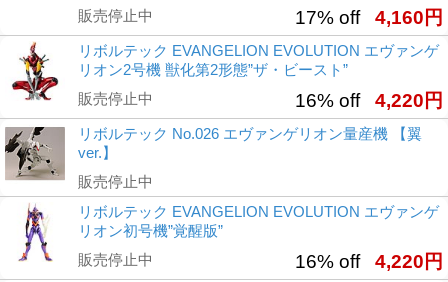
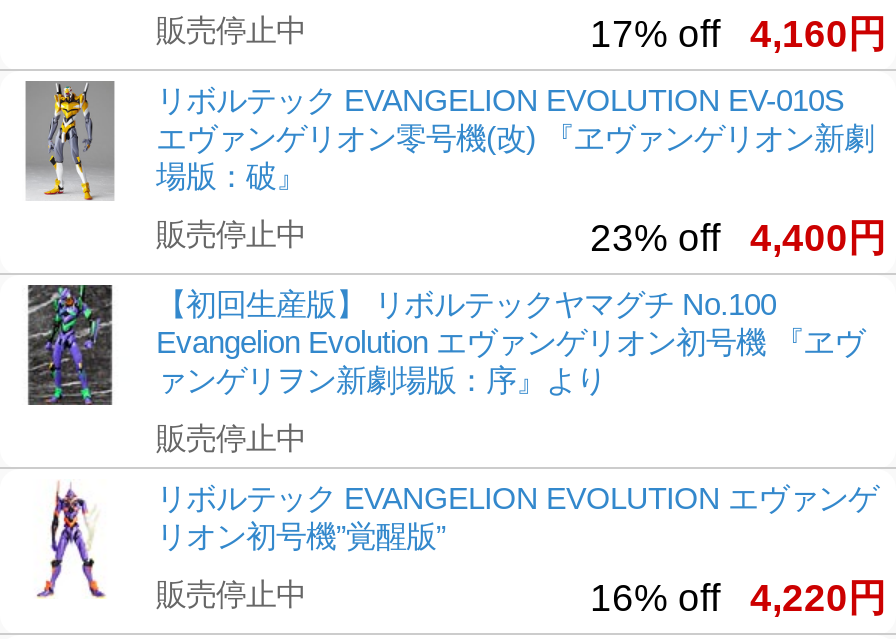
- [image]
- リボルテック EVANGELION EVOLUTION エヴァンゲ
- リオン2号機 獣化第2形態”ザ・ビースト”
+ [image]
+ リボルテック EVANGELION EVOLUTION EV-010S
+ エヴァンゲリオン零号機(改) 『ヱヴァンゲリオン新劇
+ 場版：破』

- 16% off 4,220円
+ 23% off 4,400円

- [image]
- リボルテック No.026 エヴァンゲリオン量産機 【翼
- ver.】
+ [image]
+ 【初回生産版】 リボルテックヤマグチ No.100
+ Evangelion Evolution エヴァンゲリオン初号機 『ヱヴ
+ ァンゲリヲン新劇場版：序』より
